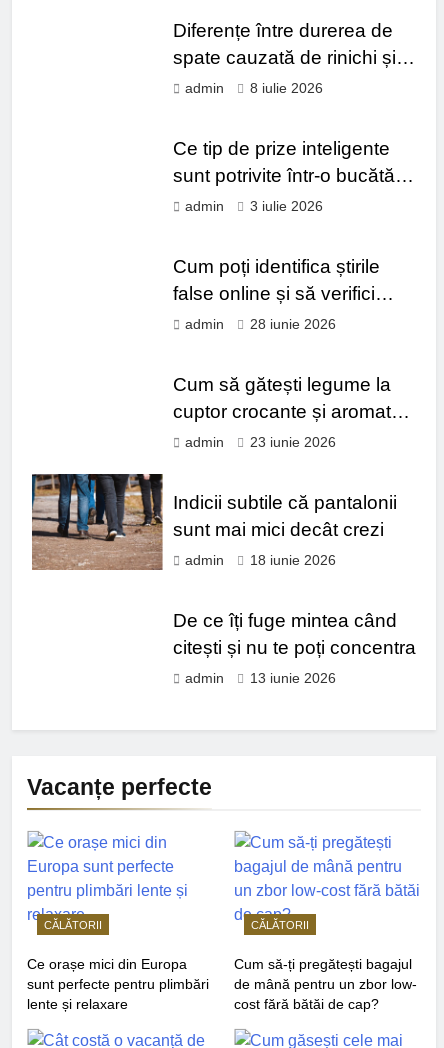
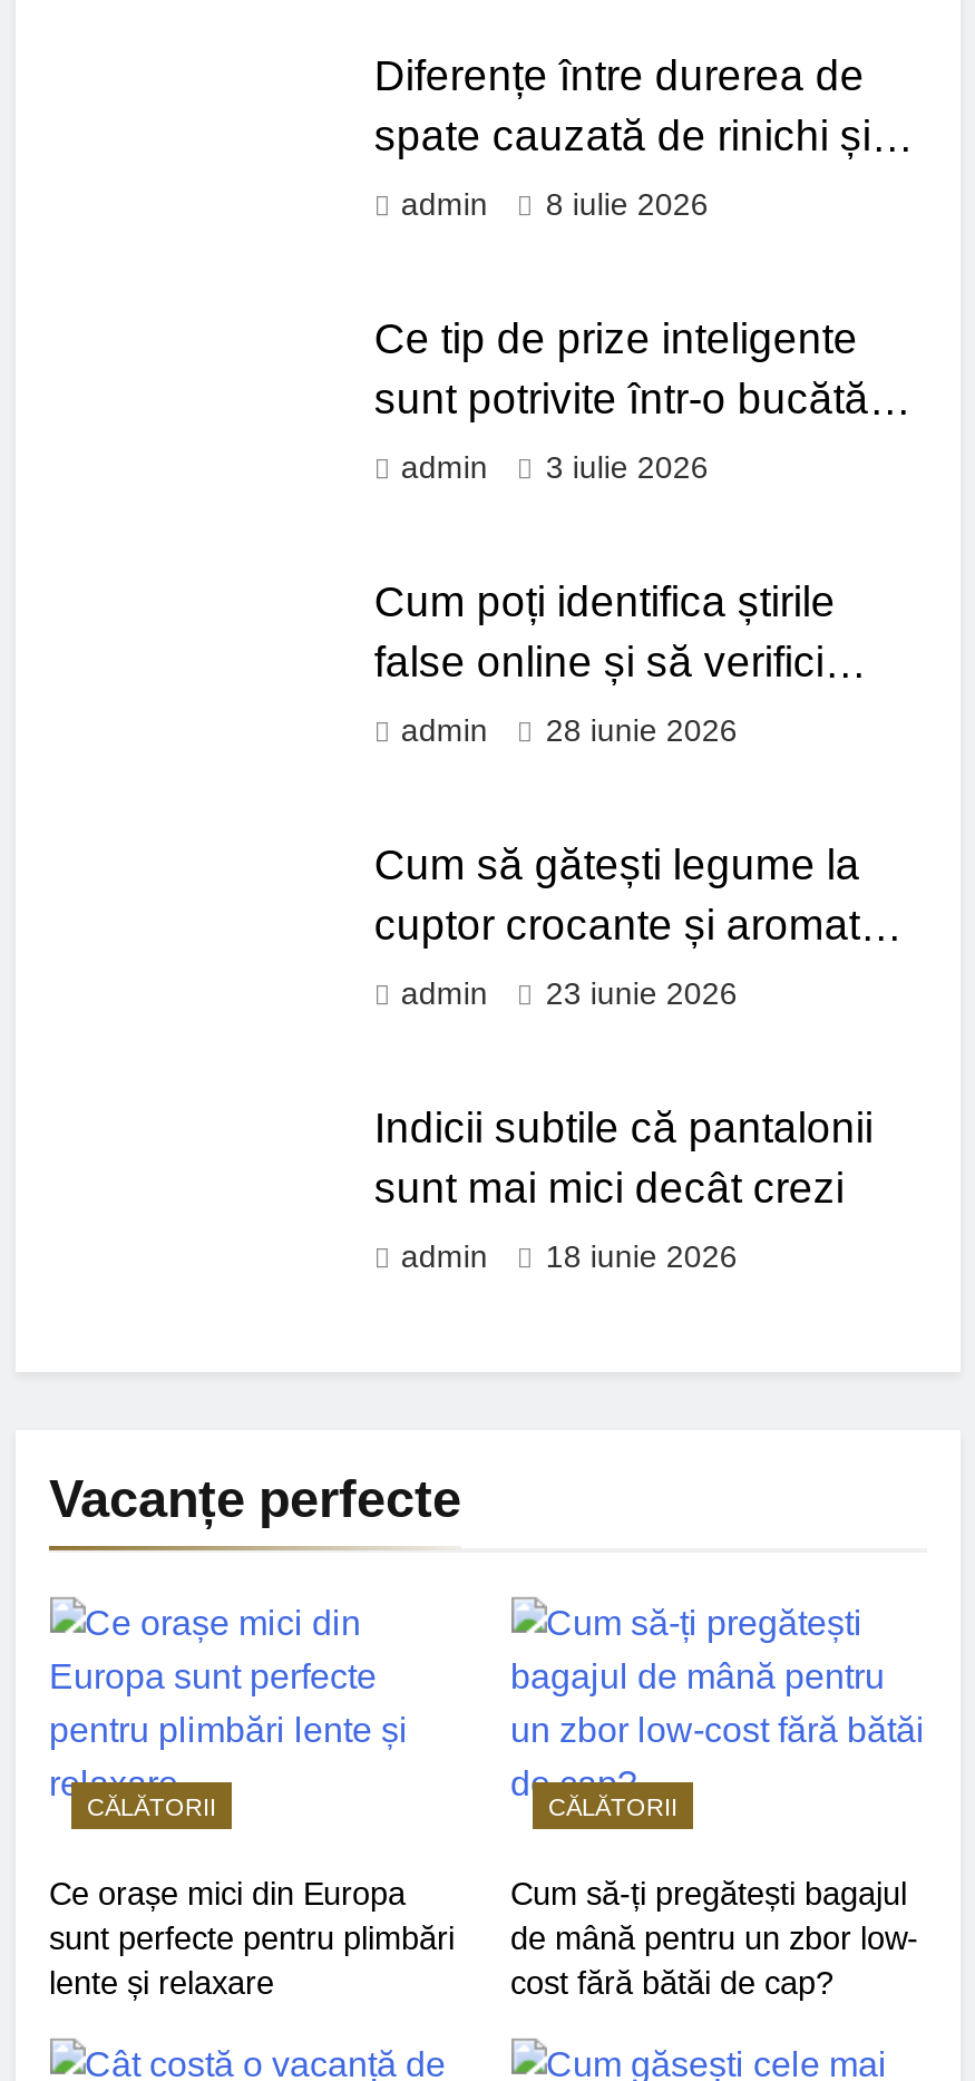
- [image]

- De ce îți fuge mintea când
- citești și nu te poți concentra
- admin
- 13 iunie 2026
